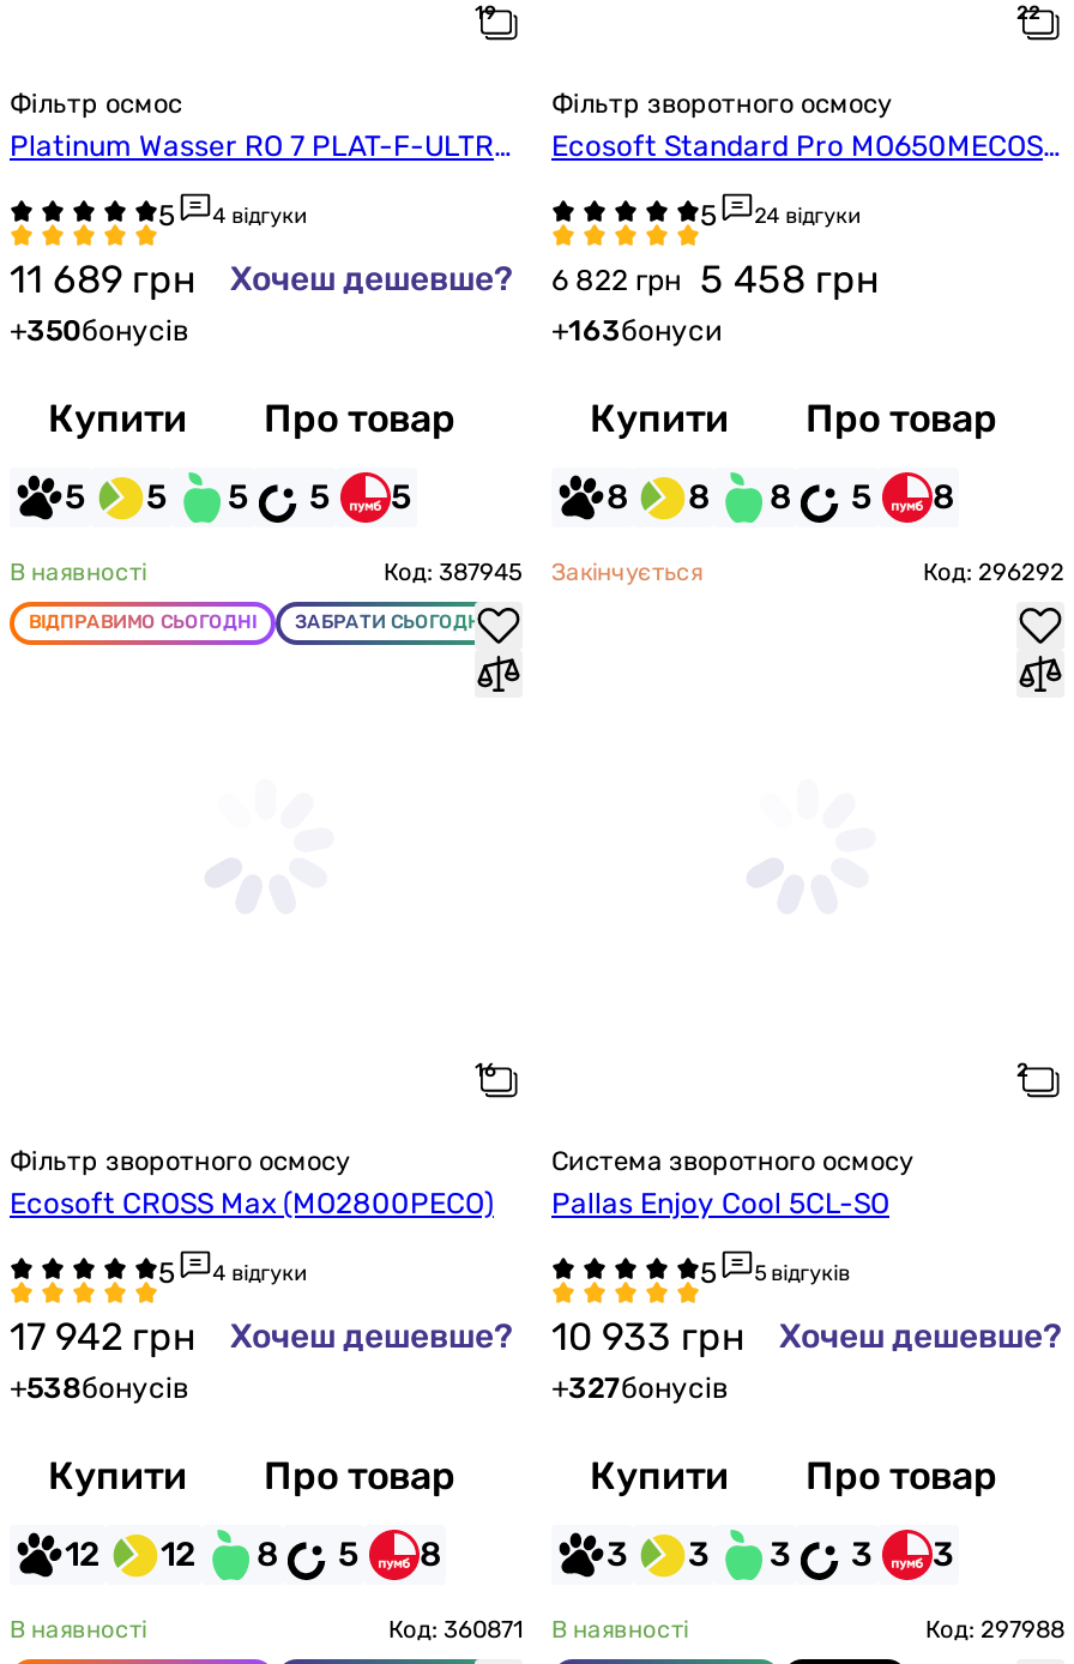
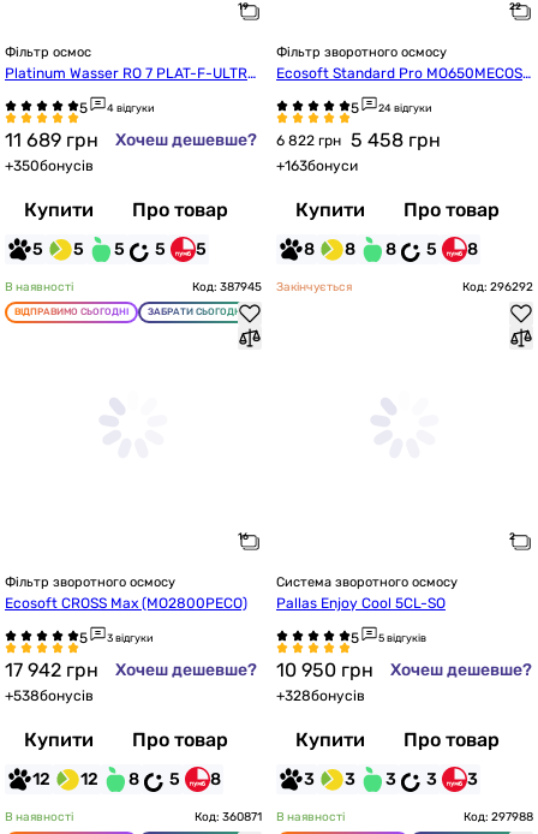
- 4 відгуки
+ 3 відгуки

- 17 942 грн Хочеш дешевше? 10 933 грн Хочеш дешевше?
+ 17 942 грн Хочеш дешевше? 10 950 грн Хочеш дешевше?

- +327бонусів
+ +328бонусів
